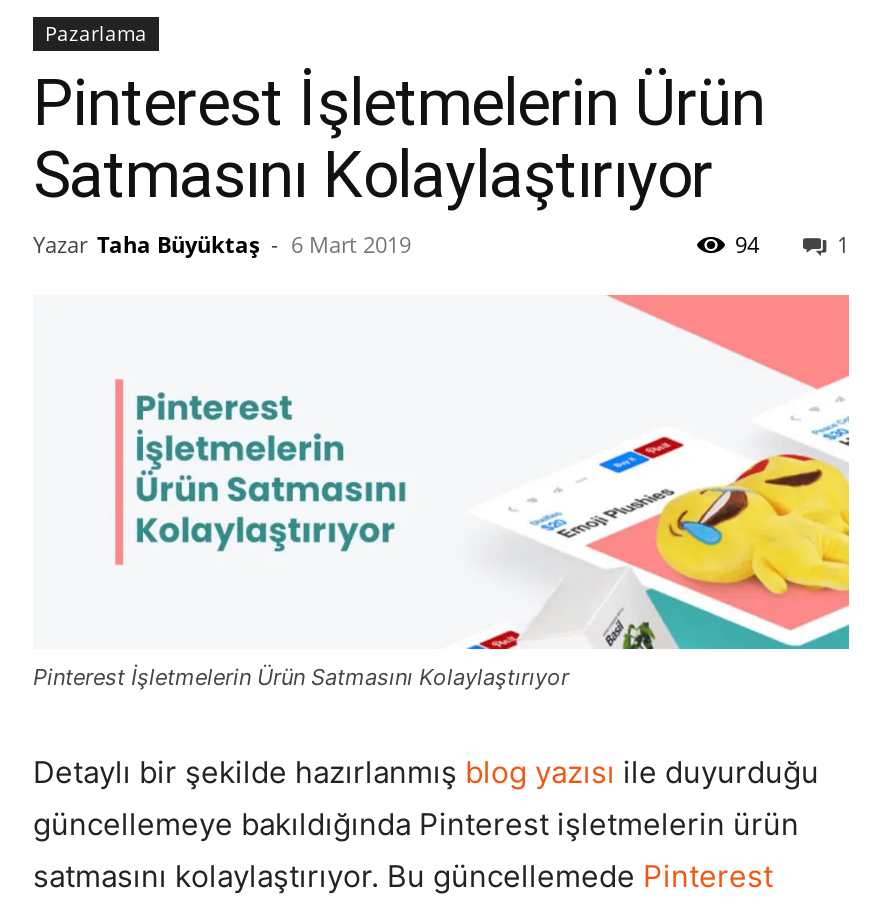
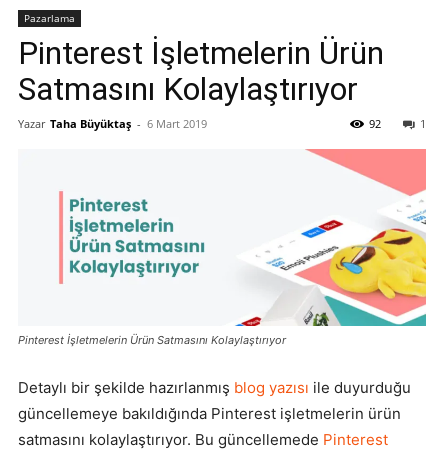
- 94
+ 92
